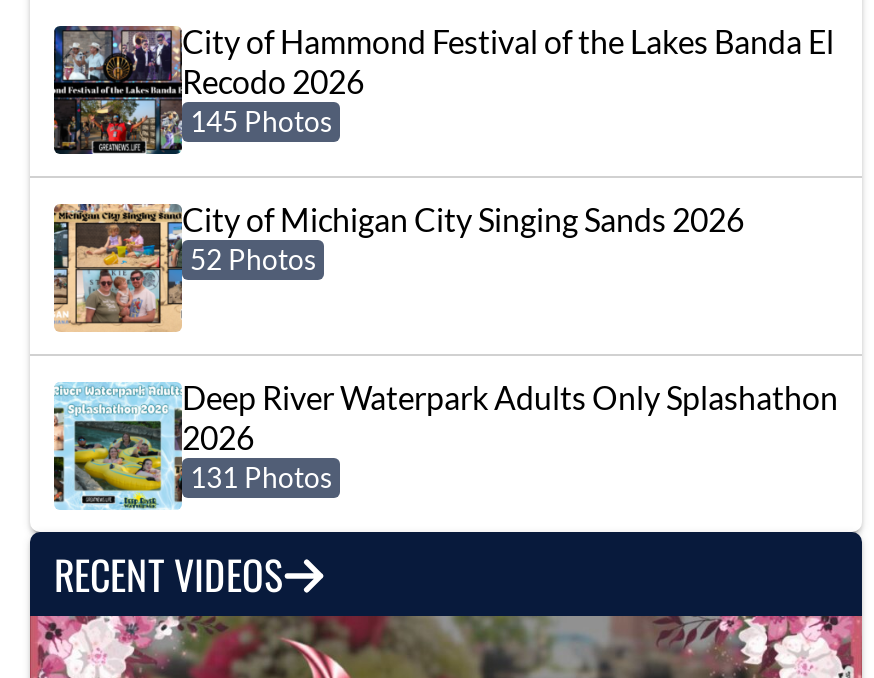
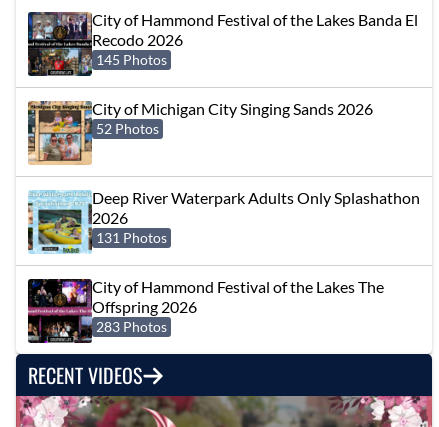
+ [image]
+ City of Hammond Festival of the Lakes The
+ Offspring 2026
+ 283 Photos
